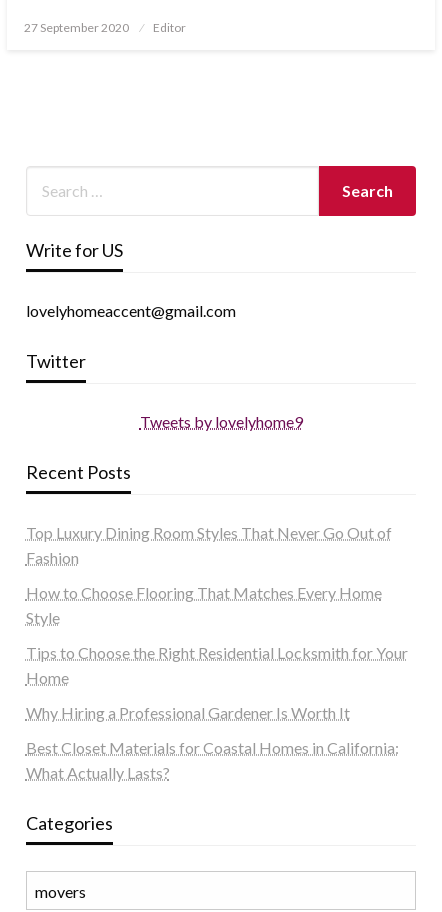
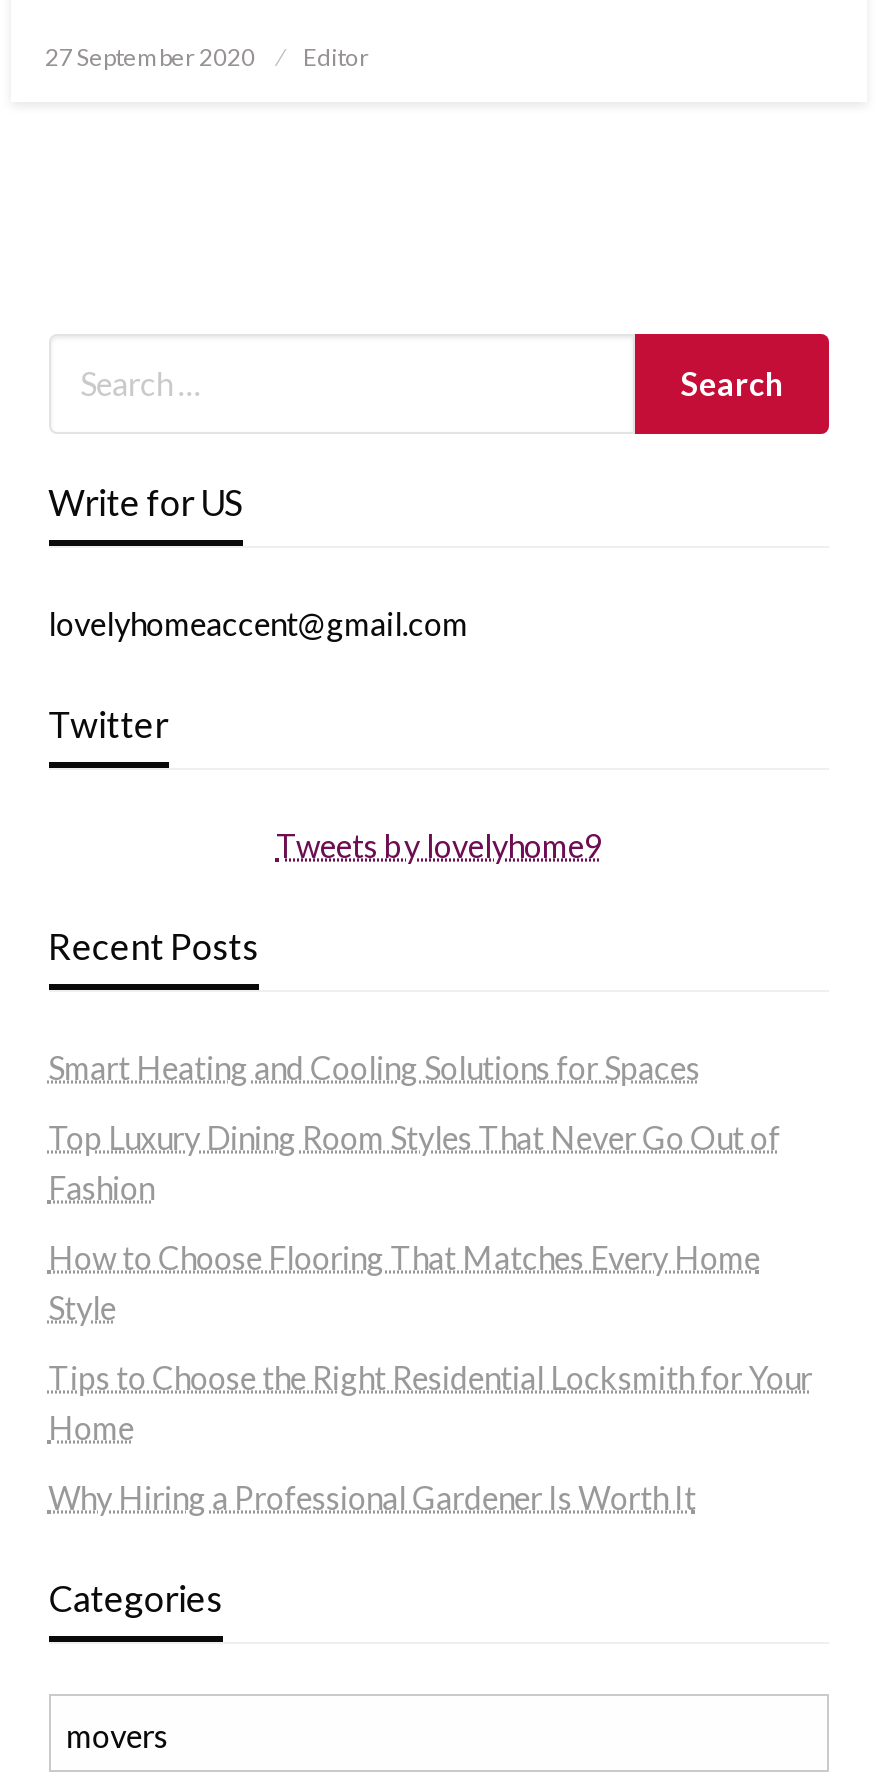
+ Smart Heating and Cooling Solutions for Spaces

moved down: Top Luxury Dining Room Styles That Never Go Out of | Fashion | How to Choose Flooring That Matches Every Home | Style | Tips to Choose the Right Residential Locksmith for Your | Home | Why Hiring a Professional Gardener Is Worth It

- Best Closet Materials for Coastal Homes in California:
- What Actually Lasts?
